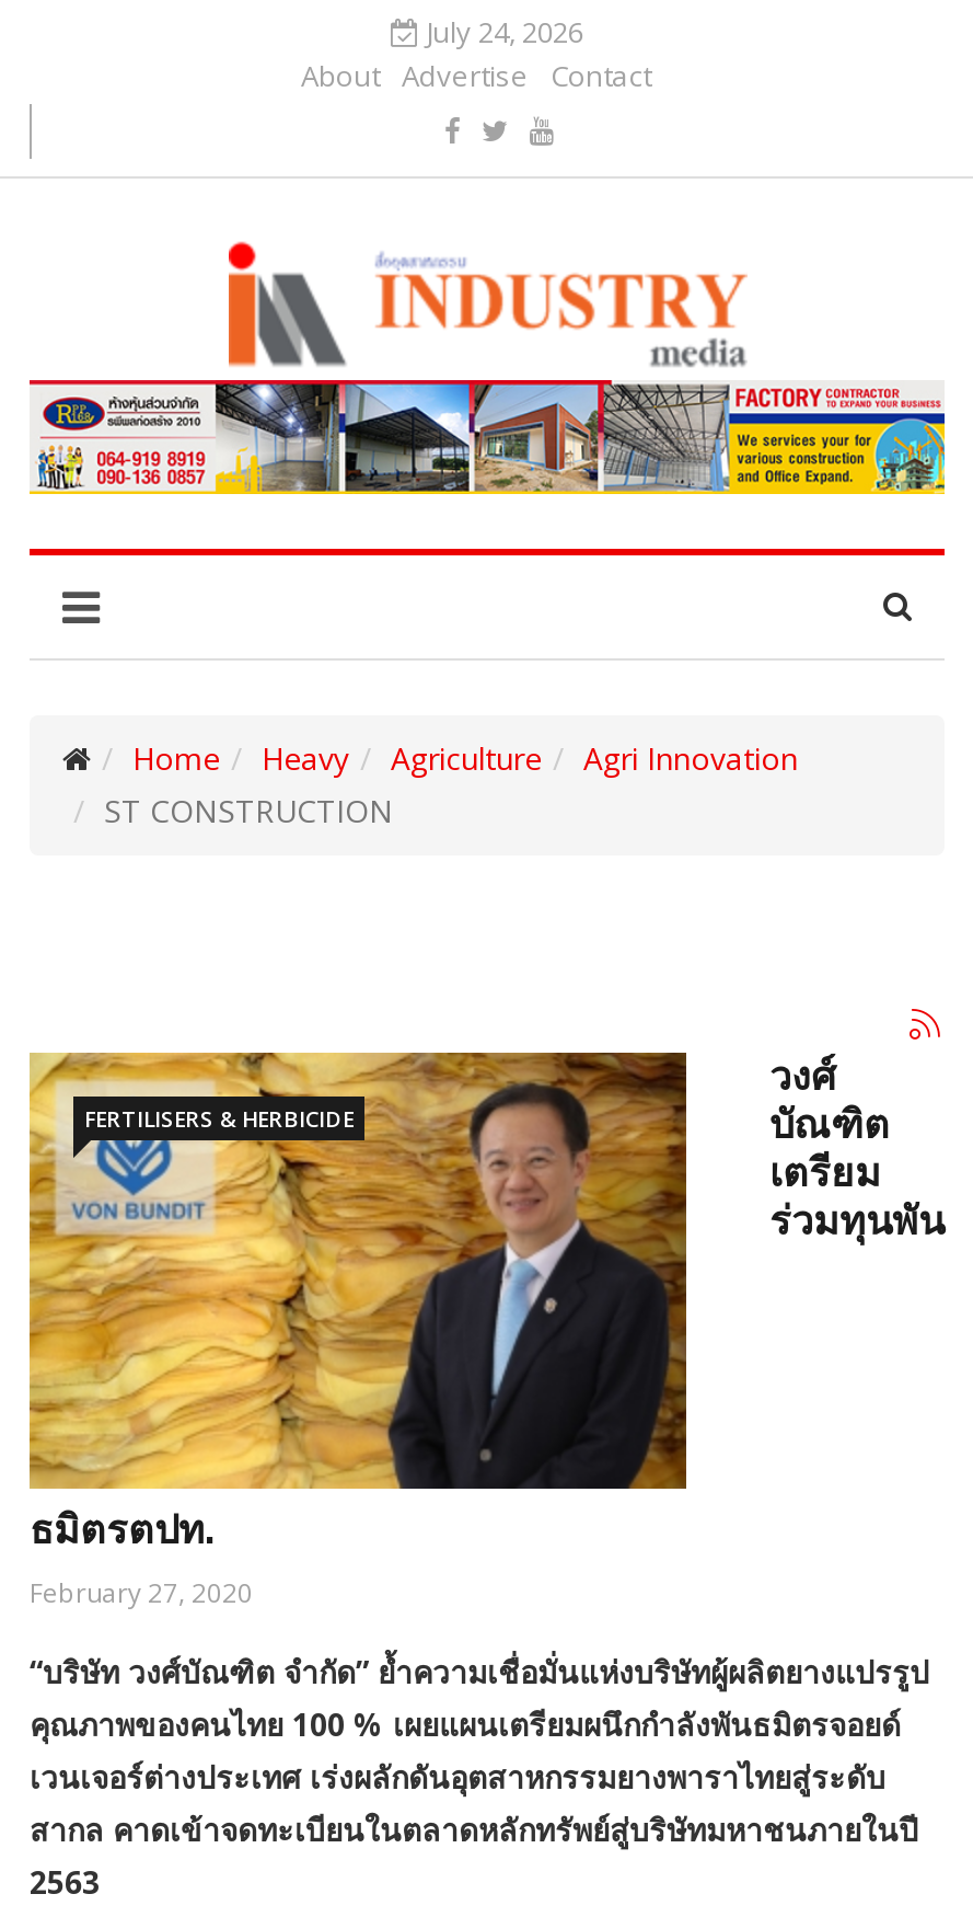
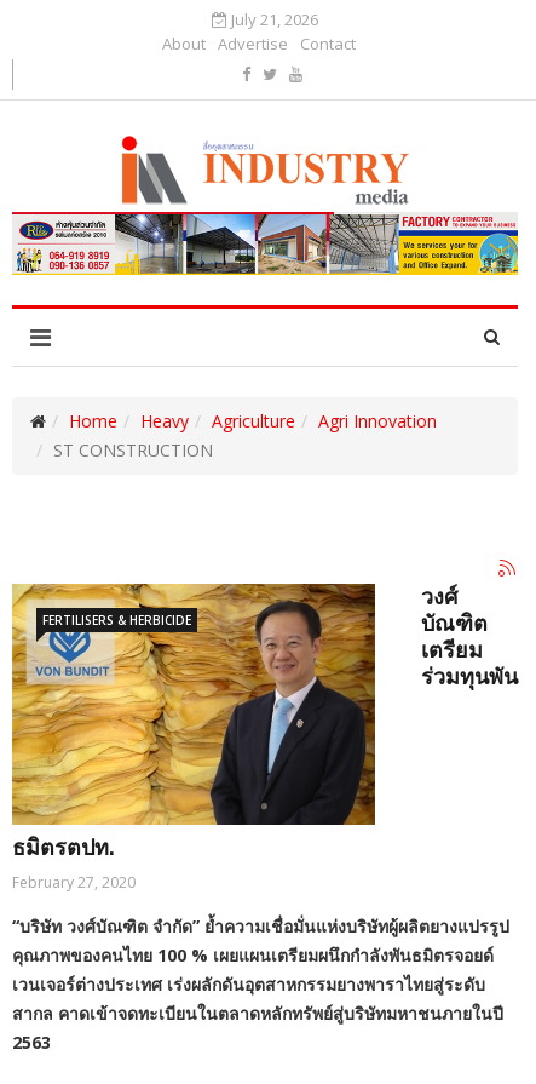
- July 24, 2026
+ July 21, 2026
